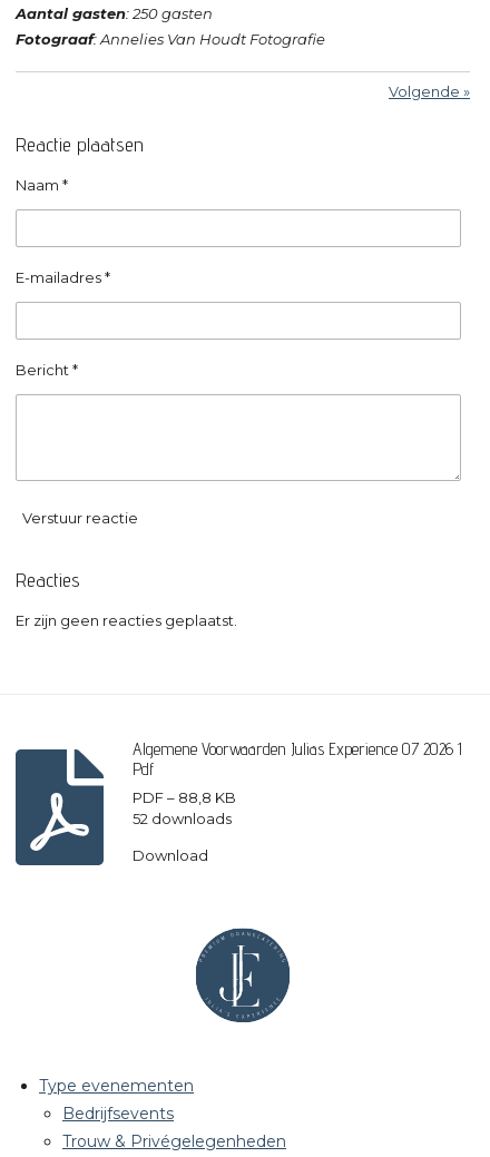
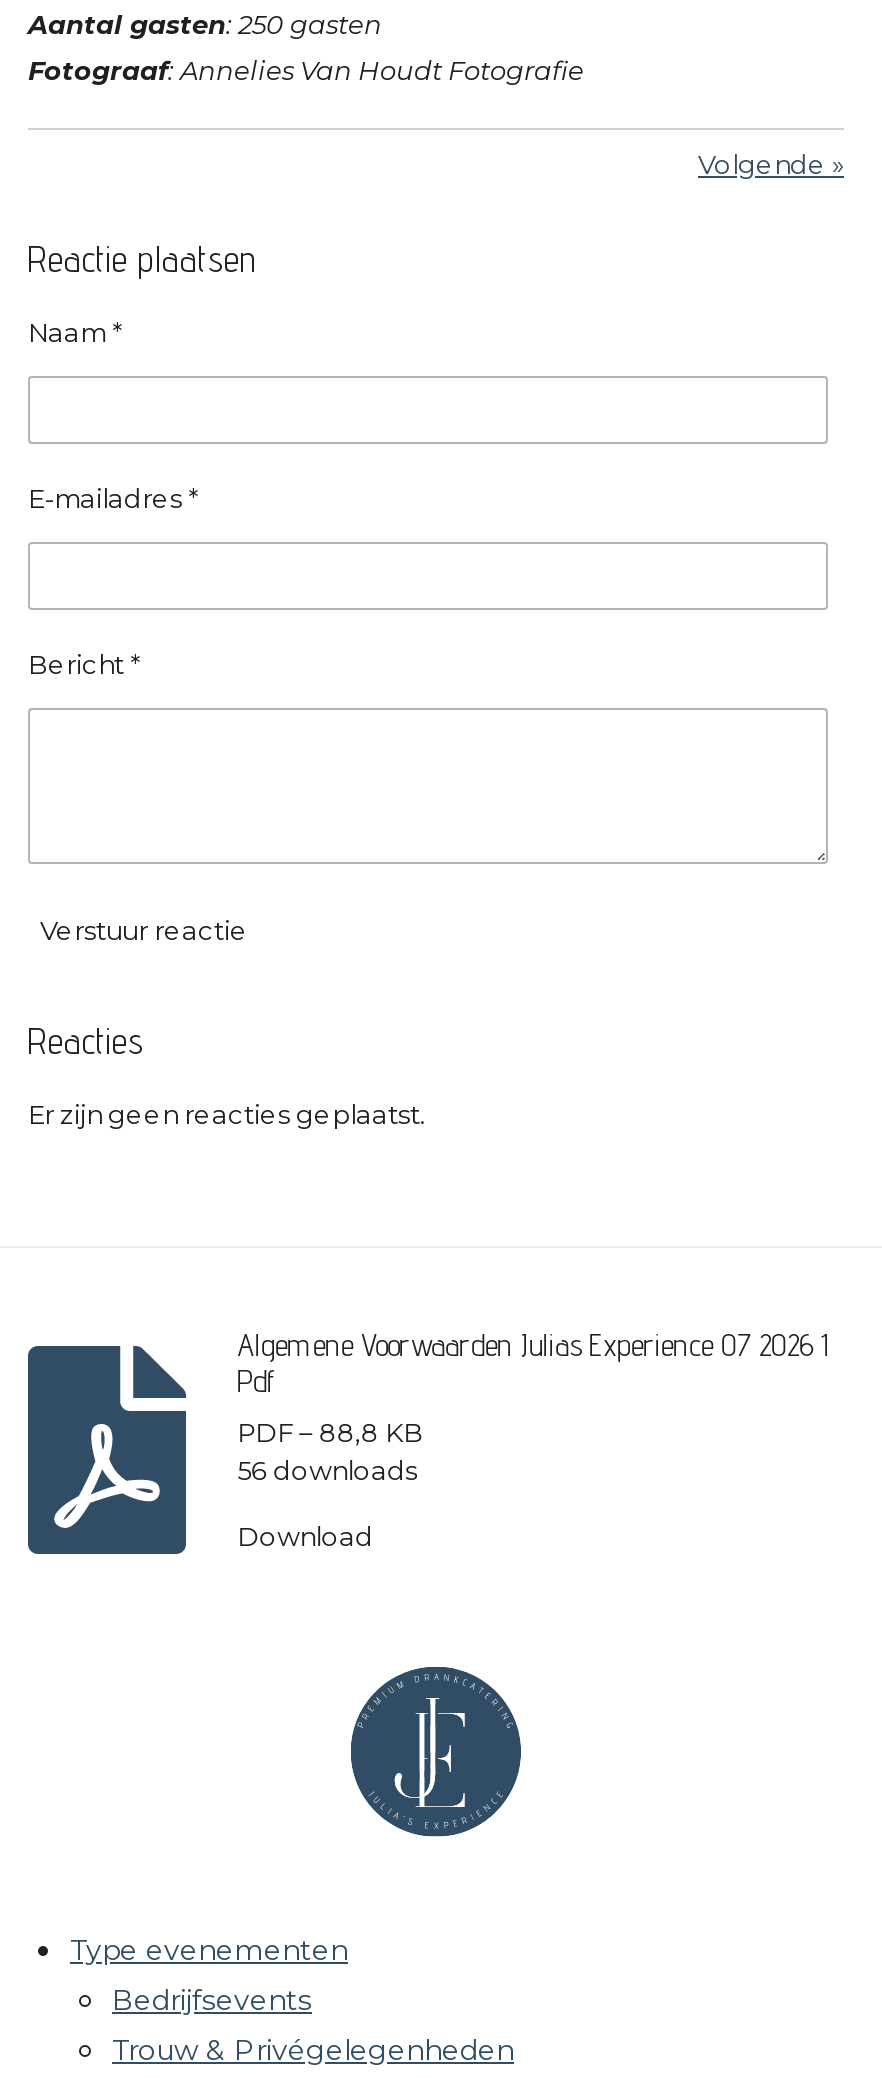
- 52 downloads
+ 56 downloads
